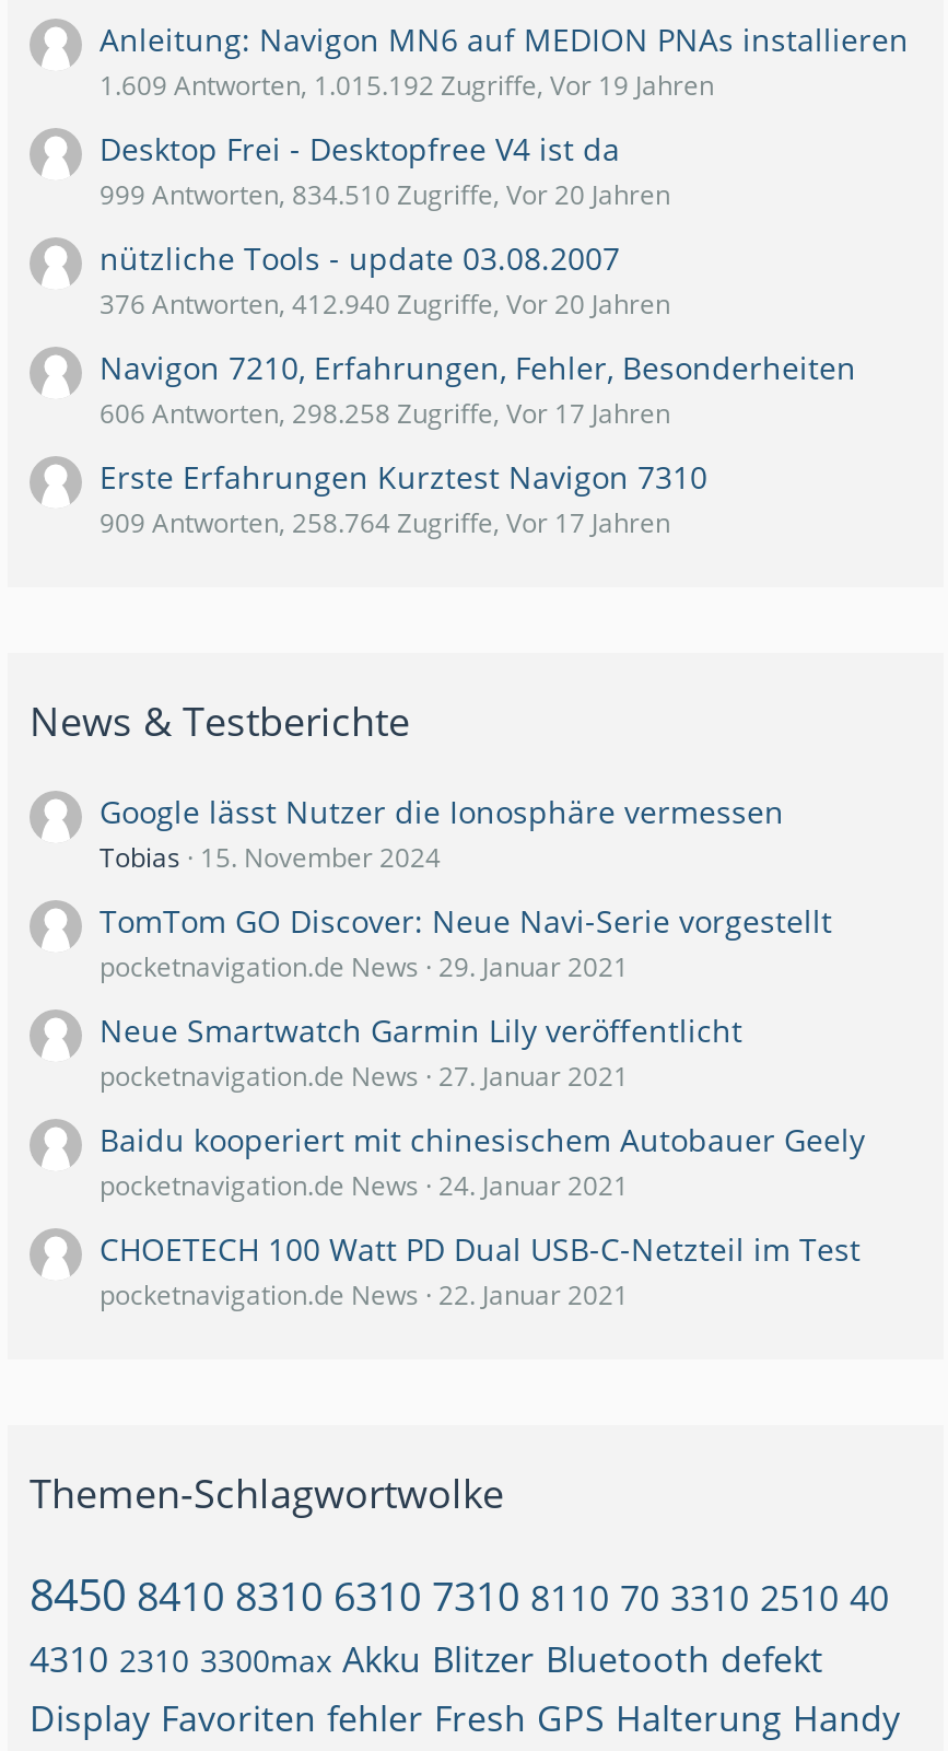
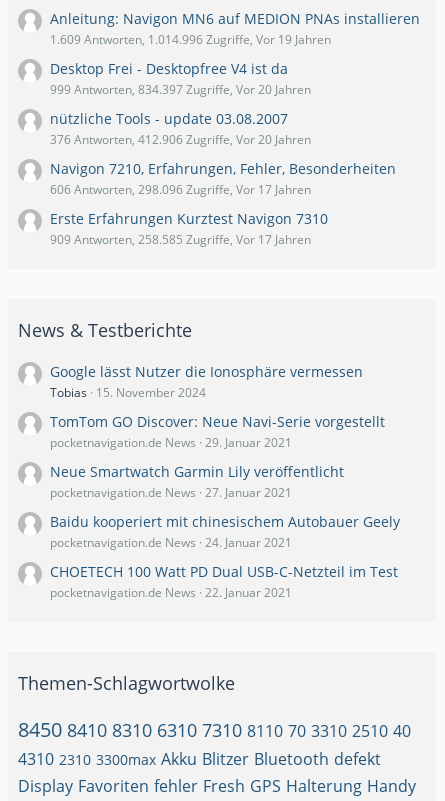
- 1.609 Antworten, 1.015.192 Zugriffe, Vor 19 Jahren
+ 1.609 Antworten, 1.014.996 Zugriffe, Vor 19 Jahren

- 999 Antworten, 834.510 Zugriffe, Vor 20 Jahren
+ 999 Antworten, 834.397 Zugriffe, Vor 20 Jahren

- 376 Antworten, 412.940 Zugriffe, Vor 20 Jahren
+ 376 Antworten, 412.906 Zugriffe, Vor 20 Jahren

- 606 Antworten, 298.258 Zugriffe, Vor 17 Jahren
+ 606 Antworten, 298.096 Zugriffe, Vor 17 Jahren

- 909 Antworten, 258.764 Zugriffe, Vor 17 Jahren
+ 909 Antworten, 258.585 Zugriffe, Vor 17 Jahren
